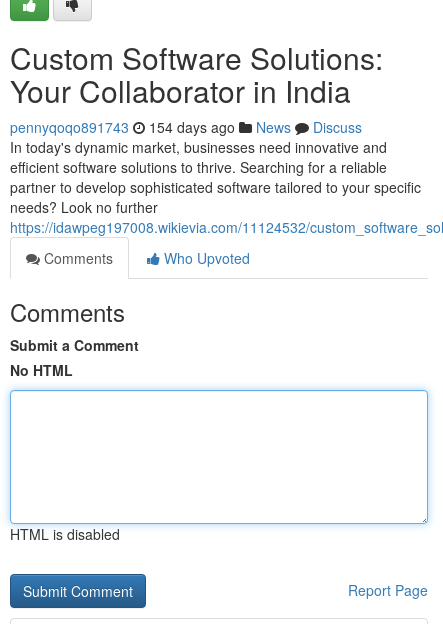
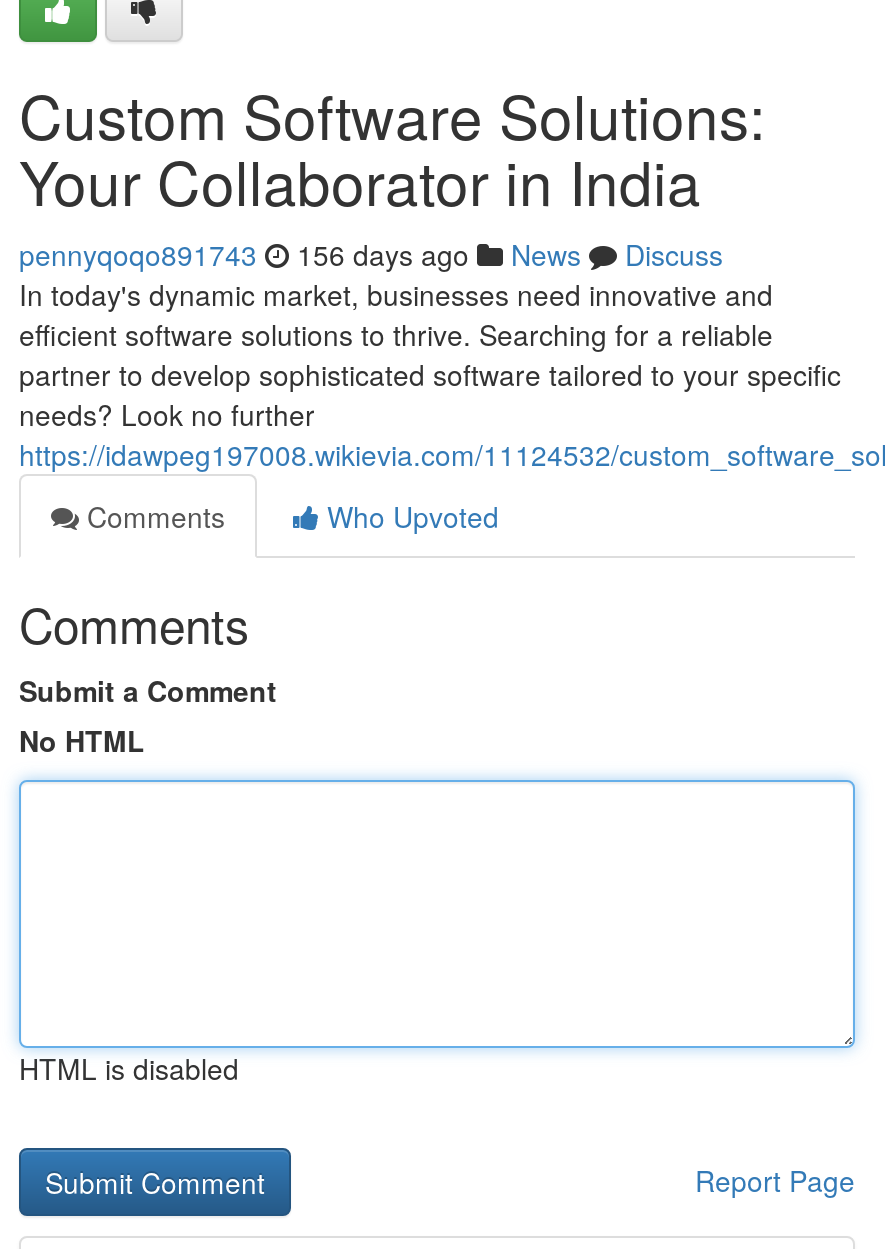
- pennyqoqo891743 154 days ago News Discuss
+ pennyqoqo891743 156 days ago News Discuss
